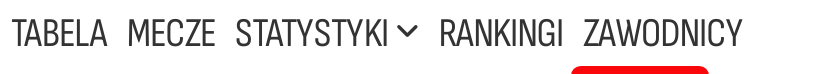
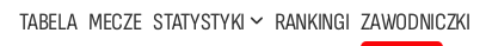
- RANKINGI ZAWODNICY
+ RANKINGI ZAWODNICZKI
